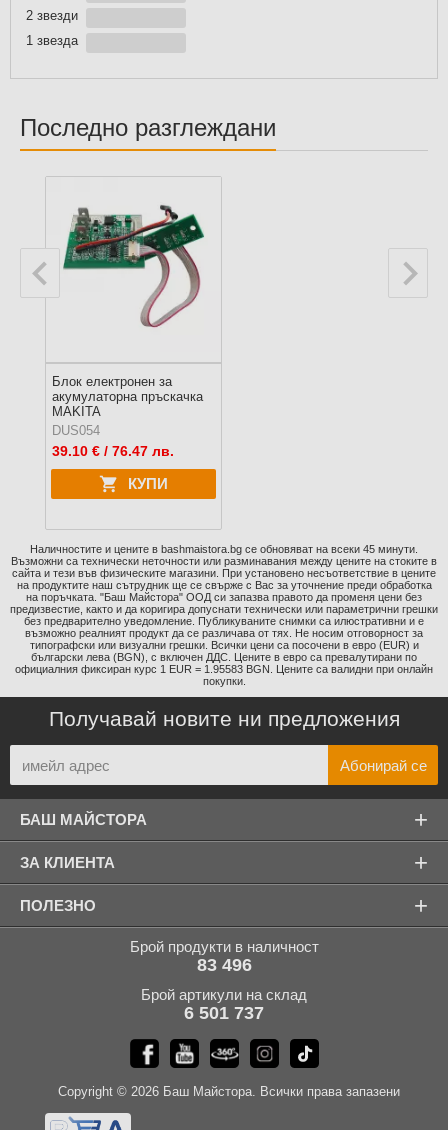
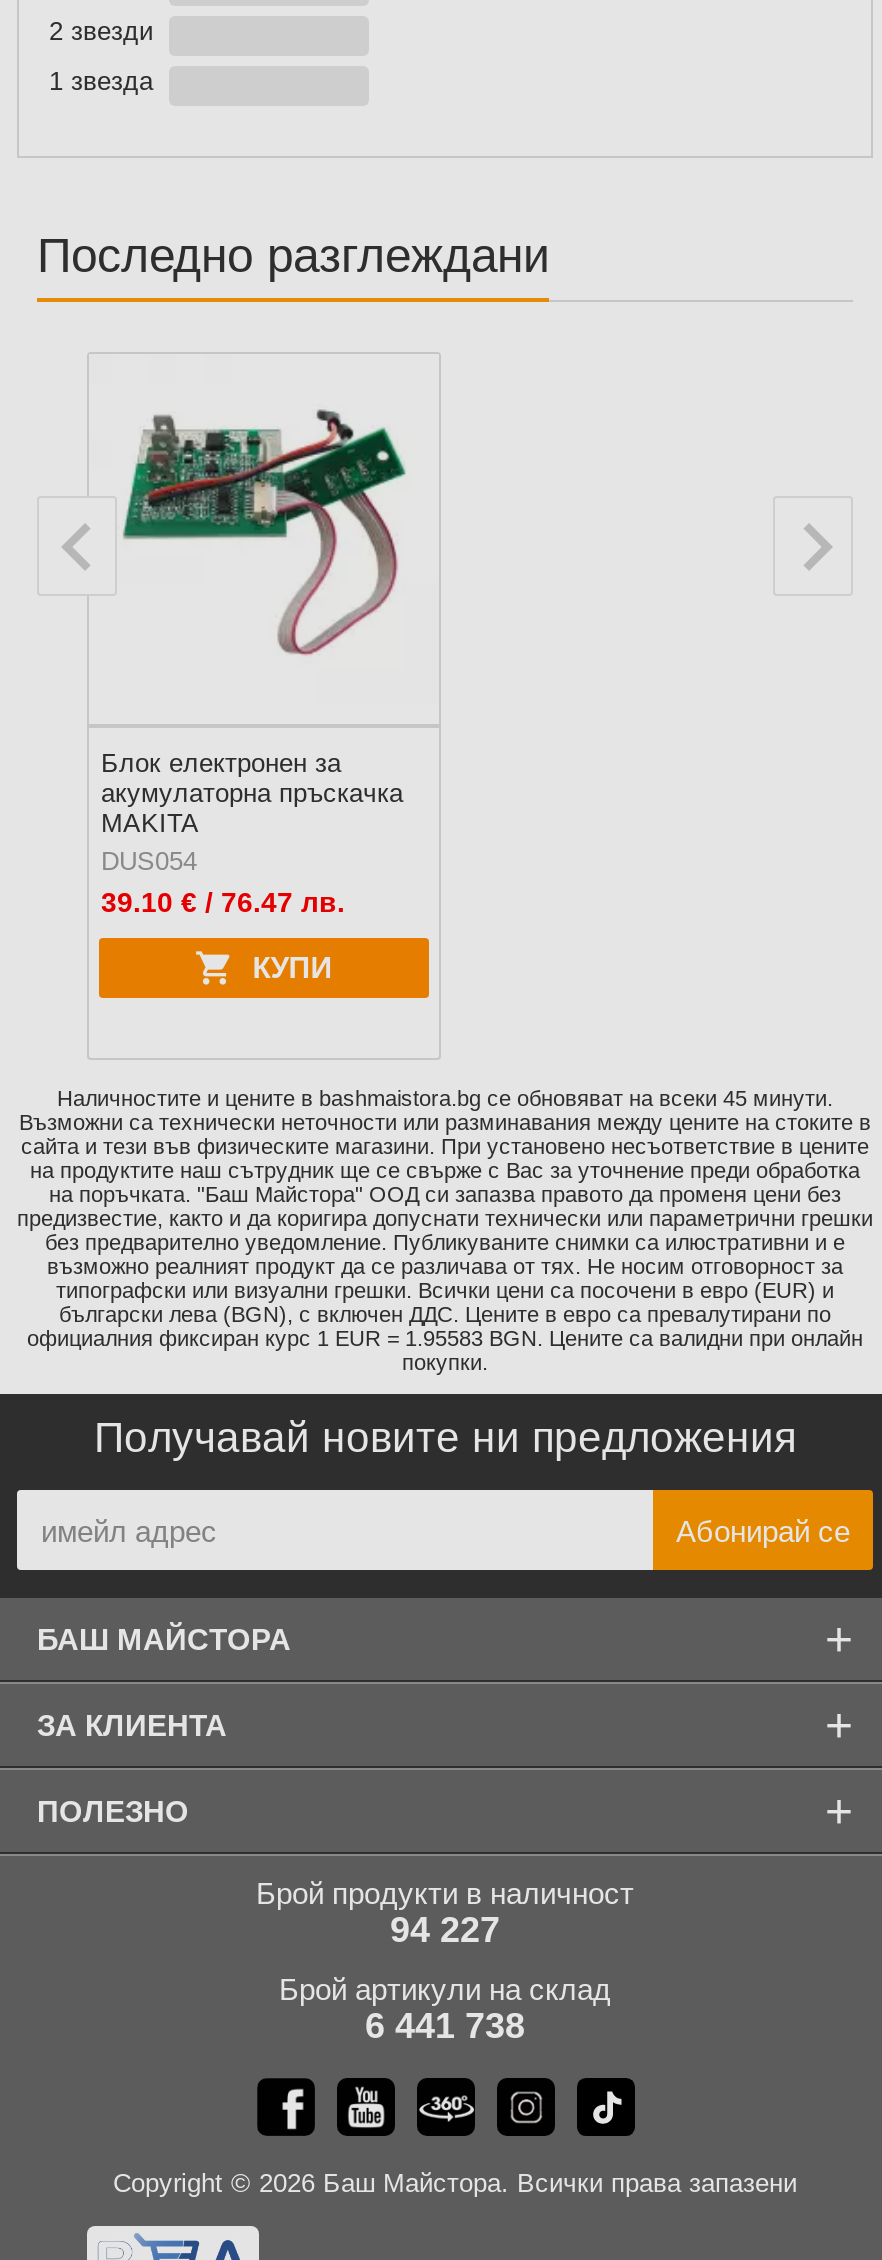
- 83 496
+ 94 227

- 6 501 737
+ 6 441 738
